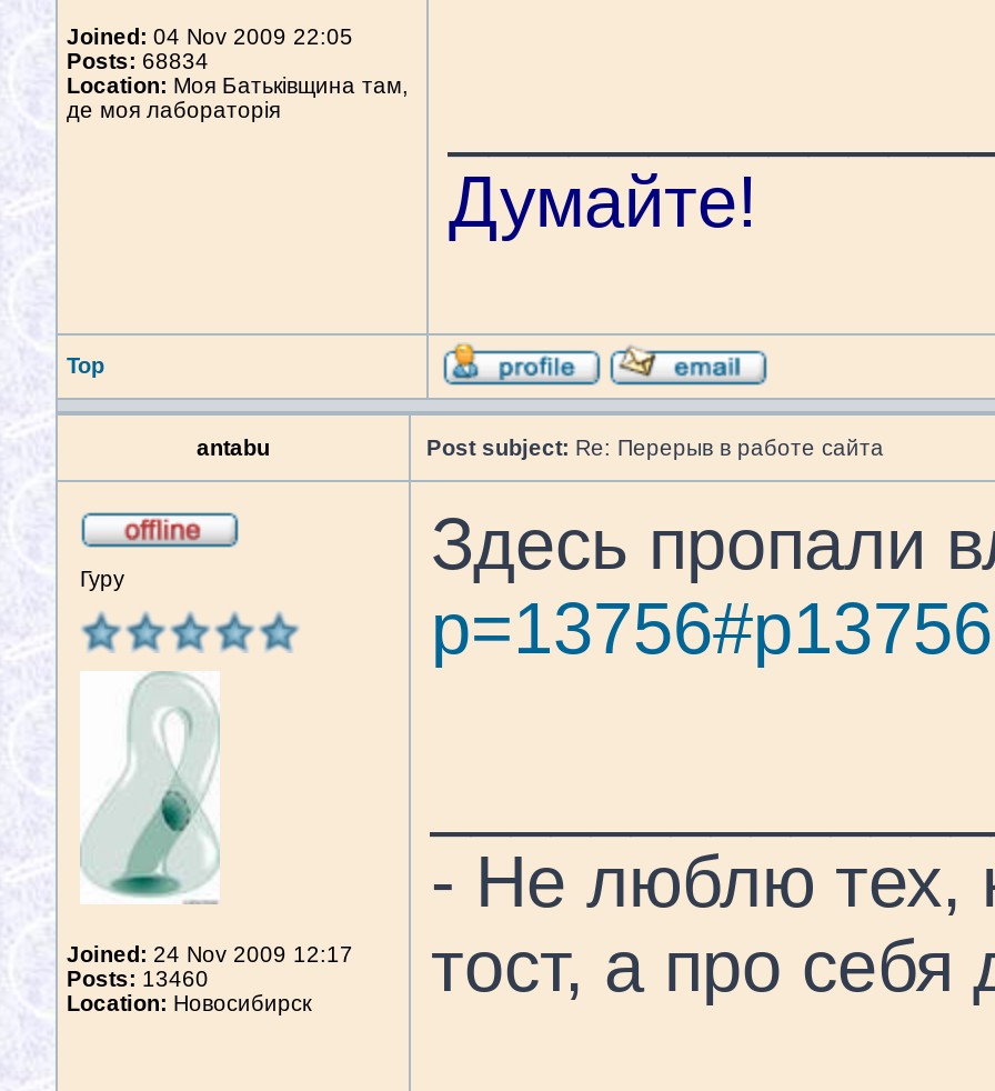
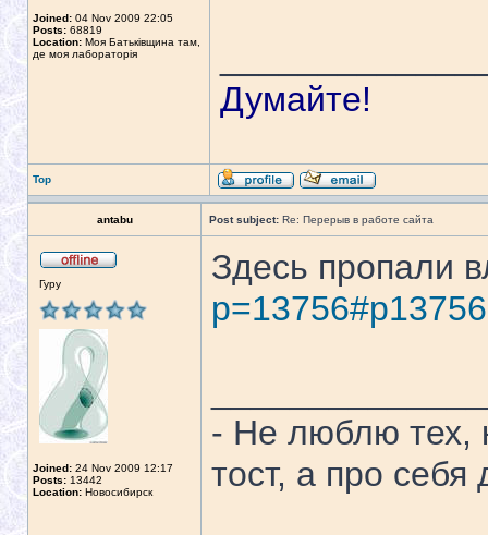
- Posts: 68834
+ Posts: 68819

- Posts: 13460
+ Posts: 13442
